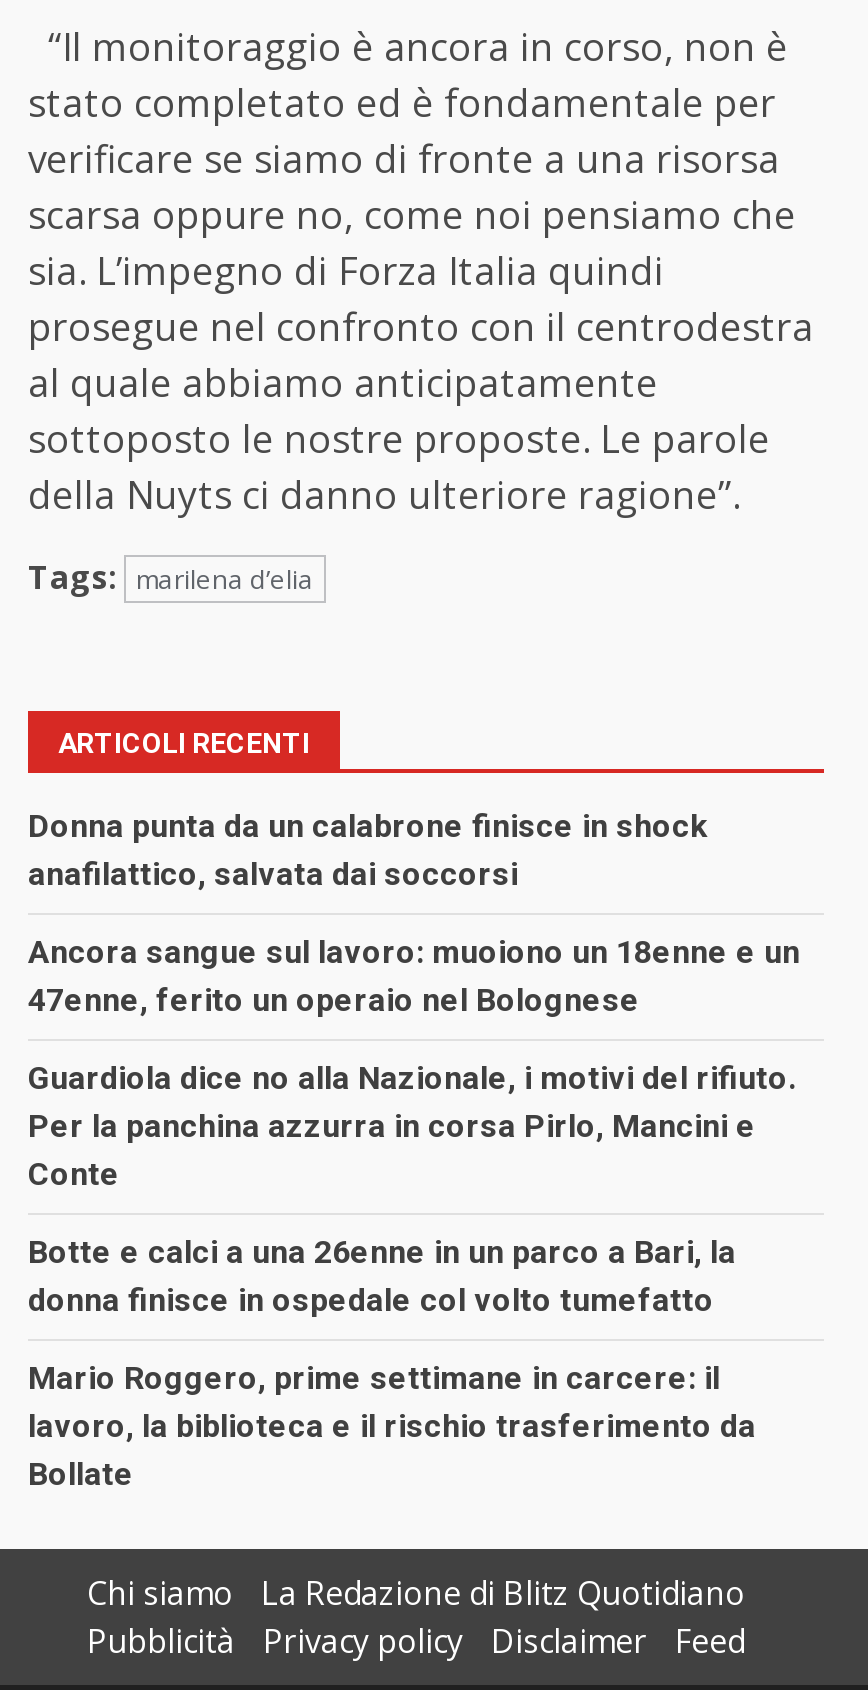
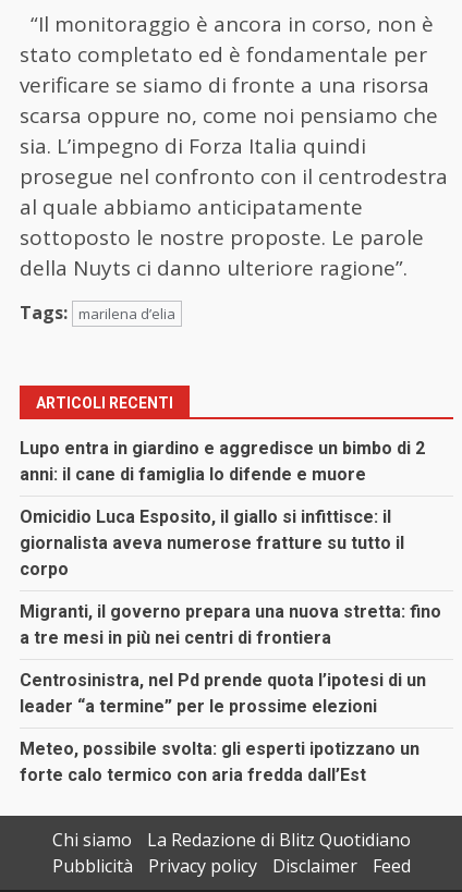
- Donna punta da un calabrone finisce in shock
- anafilattico, salvata dai soccorsi
+ Lupo entra in giardino e aggredisce un bimbo di 2
+ anni: il cane di famiglia lo difende e muore

- Ancora sangue sul lavoro: muoiono un 18enne e un
- 47enne, ferito un operaio nel Bolognese
+ Omicidio Luca Esposito, il giallo si infittisce: il
+ giornalista aveva numerose fratture su tutto il
+ corpo

- Guardiola dice no alla Nazionale, i motivi del rifiuto.
- Per la panchina azzurra in corsa Pirlo, Mancini e
- Conte
+ Migranti, il governo prepara una nuova stretta: fino
+ a tre mesi in più nei centri di frontiera

- Botte e calci a una 26enne in un parco a Bari, la
- donna finisce in ospedale col volto tumefatto
+ Centrosinistra, nel Pd prende quota l’ipotesi di un
+ leader “a termine” per le prossime elezioni

- Mario Roggero, prime settimane in carcere: il
- lavoro, la biblioteca e il rischio trasferimento da
- Bollate
+ Meteo, possibile svolta: gli esperti ipotizzano un
+ forte calo termico con aria fredda dall’Est
